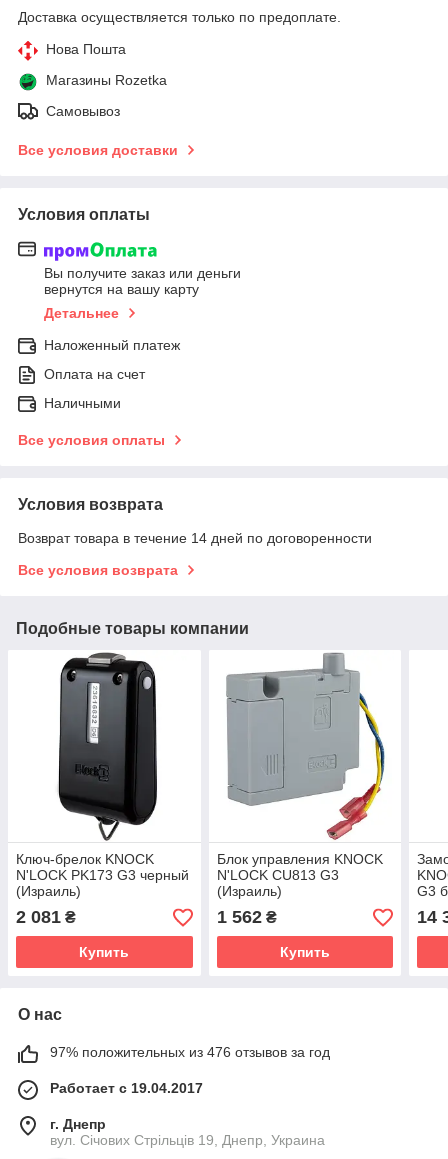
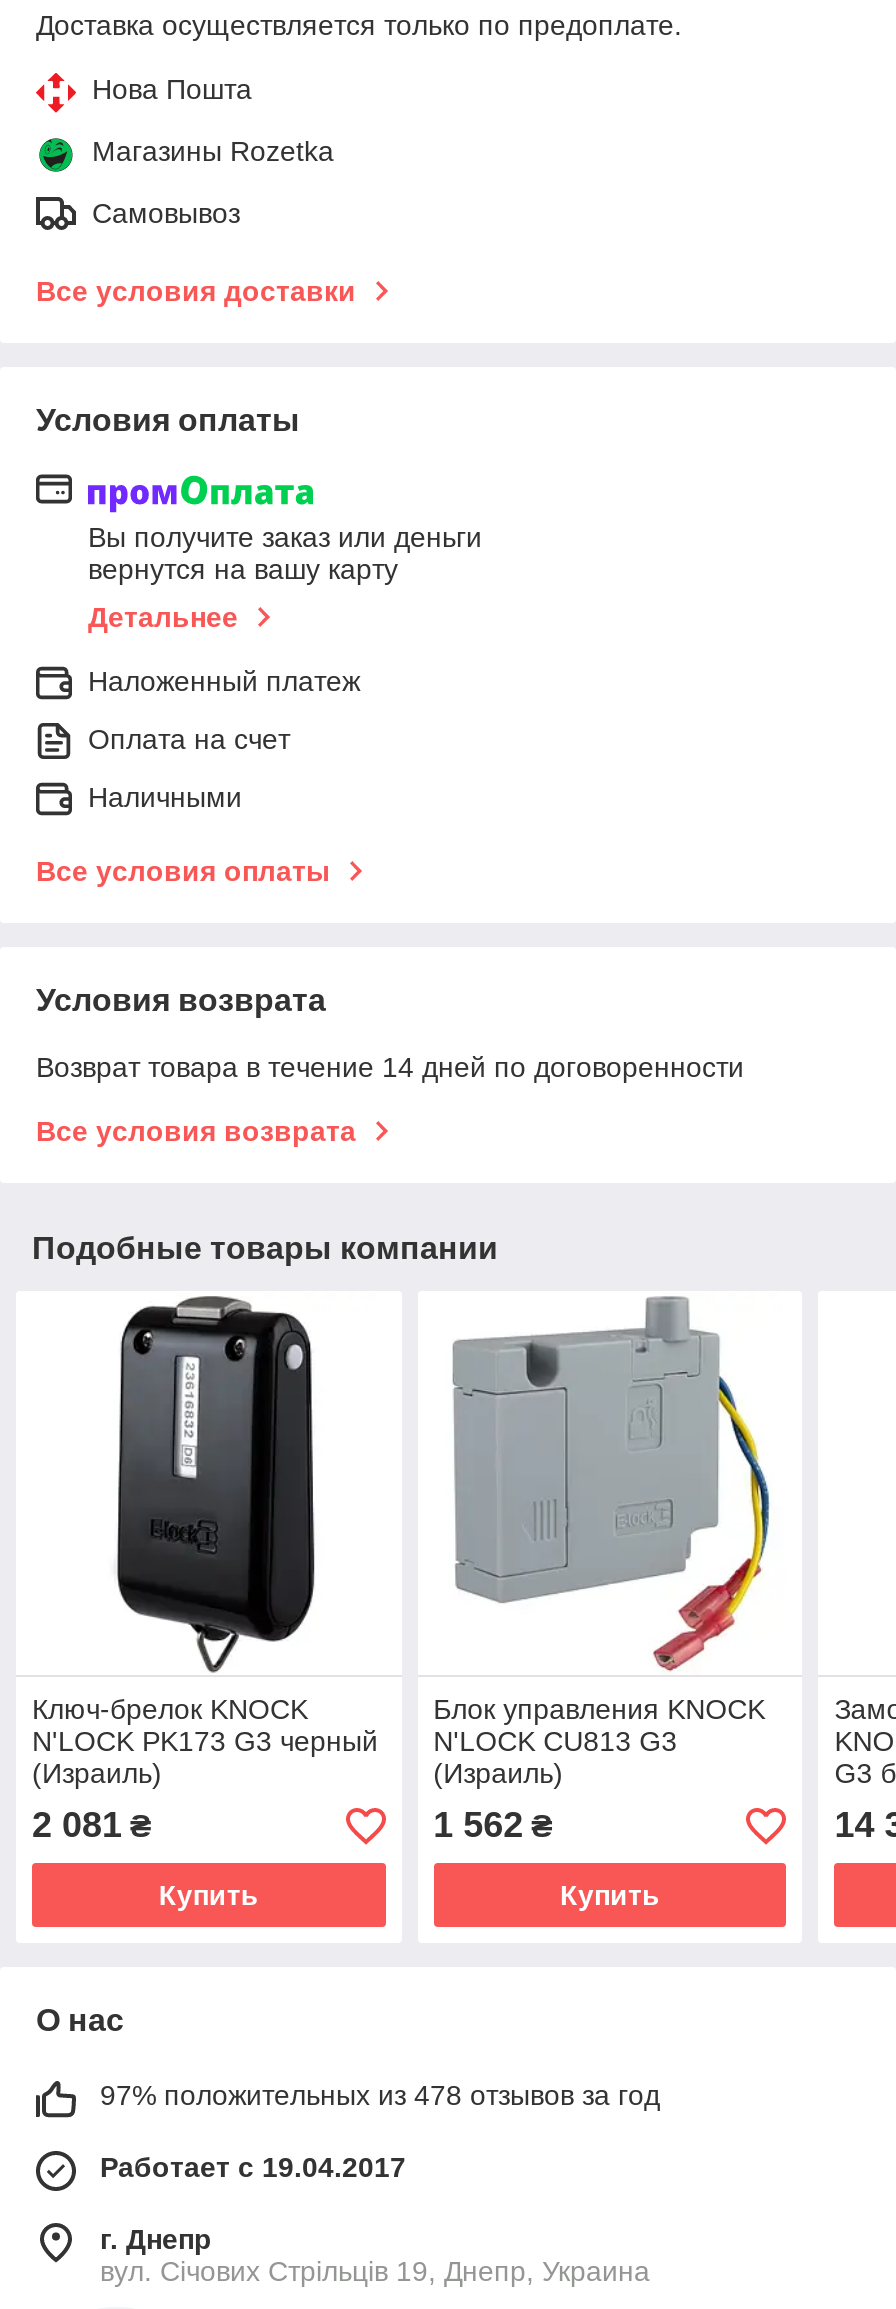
- 97% положительных из 476 отзывов за год
+ 97% положительных из 478 отзывов за год
